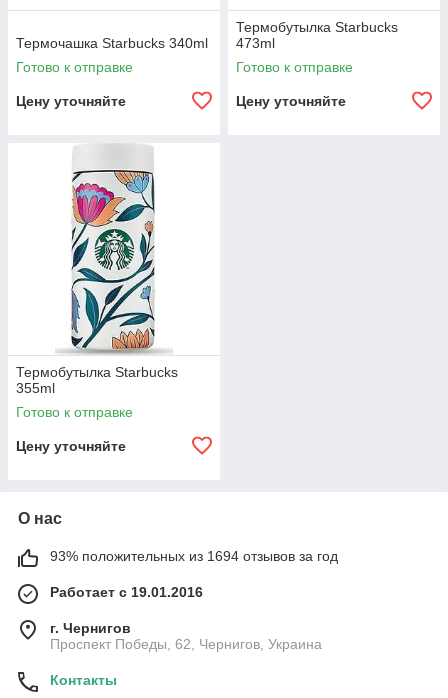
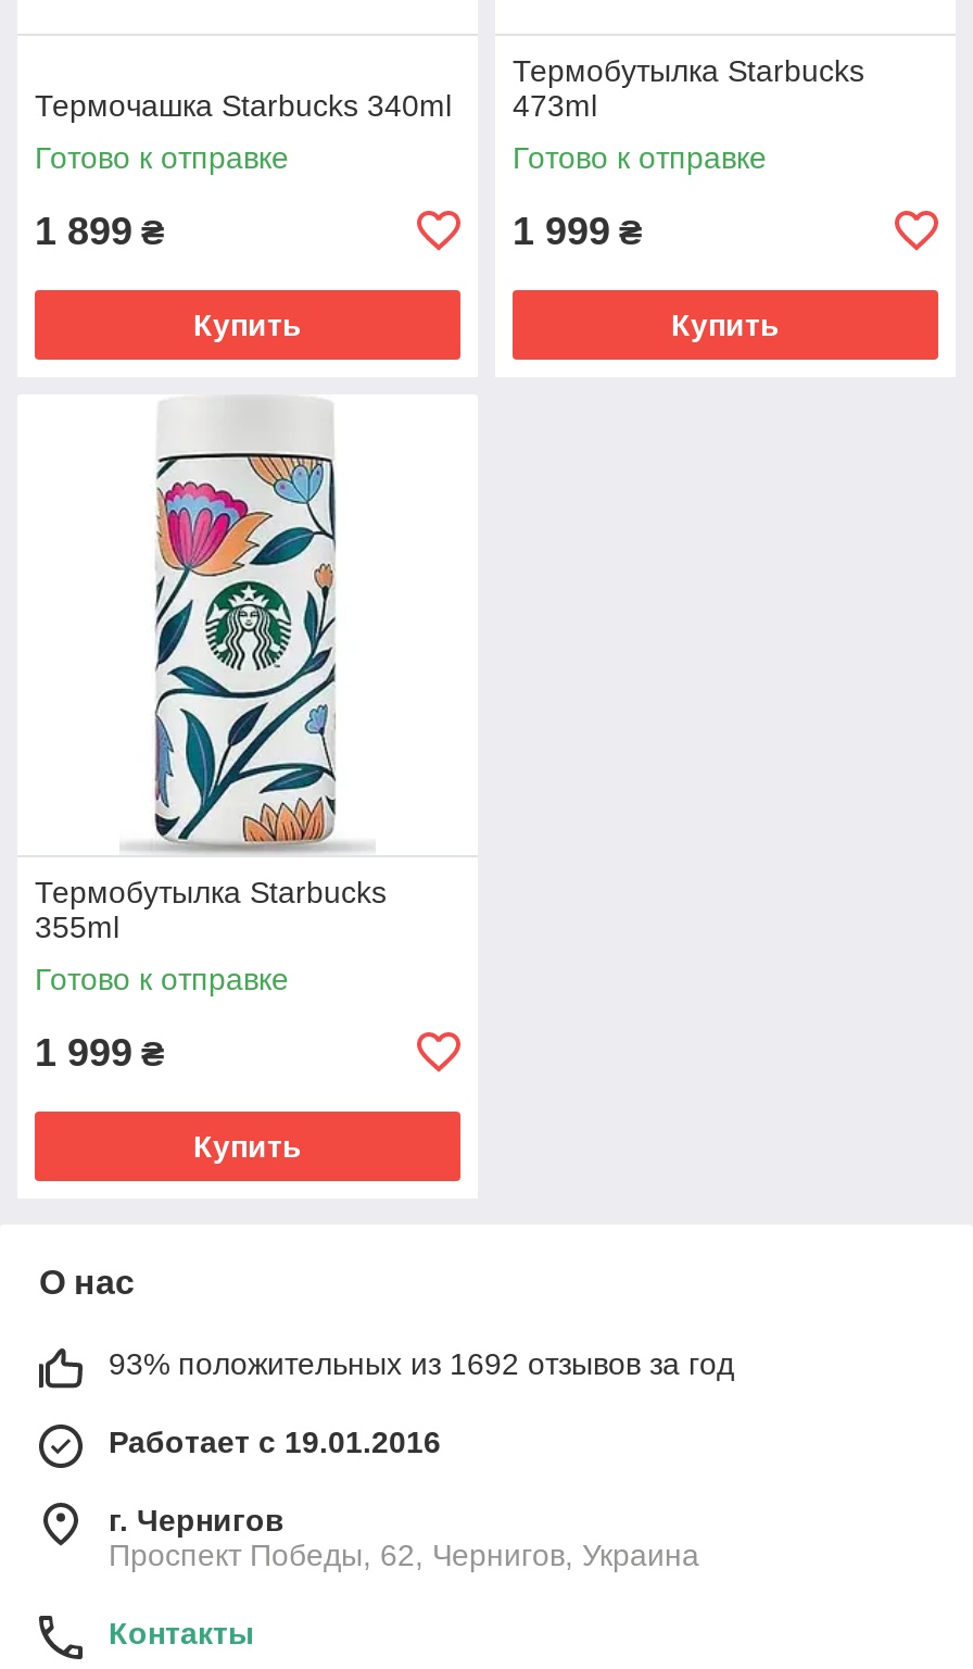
- Цену уточняйте
+ 1 899 ₴
+ Купить

- Цену уточняйте
+ 1 999 ₴
+ Купить

- Цену уточняйте
+ 1 999 ₴
+ Купить

- 93% положительных из 1694 отзывов за год
+ 93% положительных из 1692 отзывов за год
